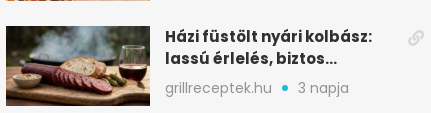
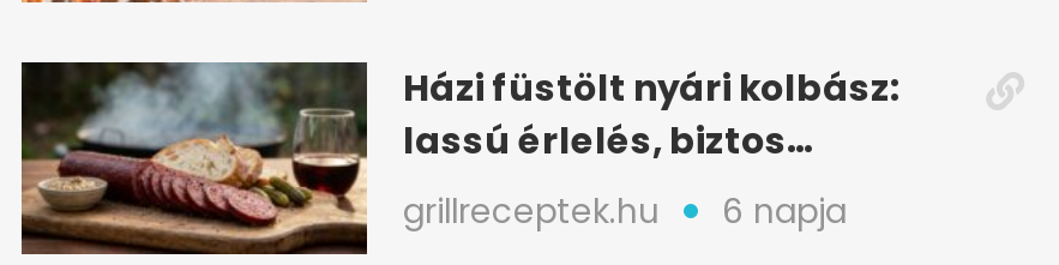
- 3 napja
+ 6 napja
